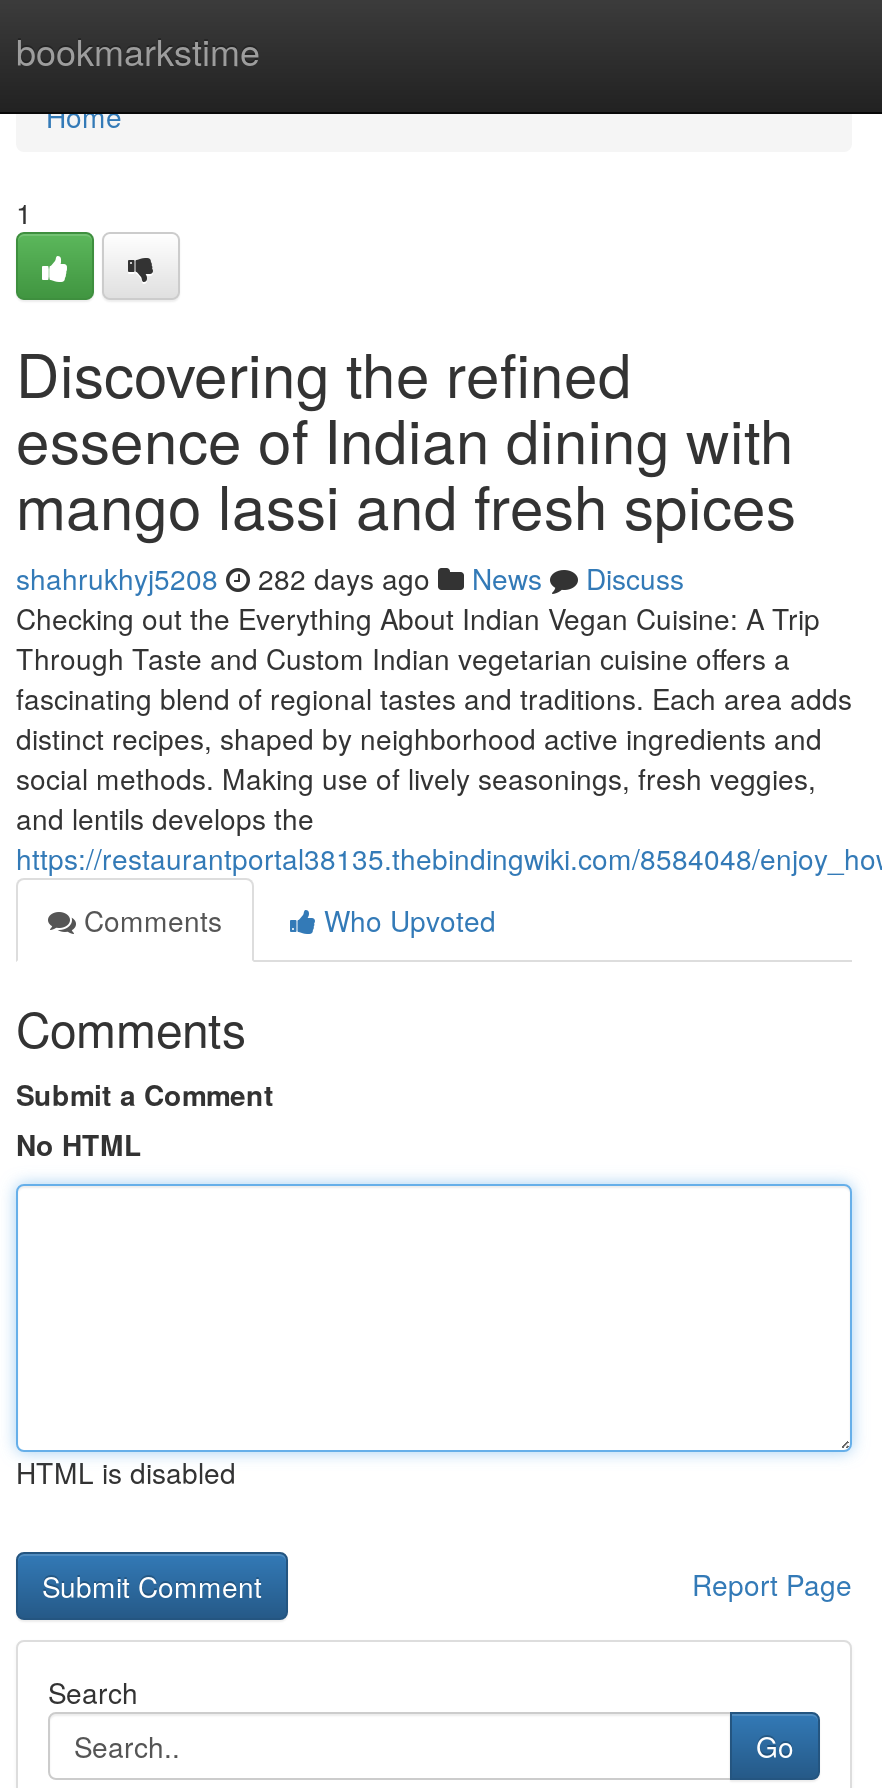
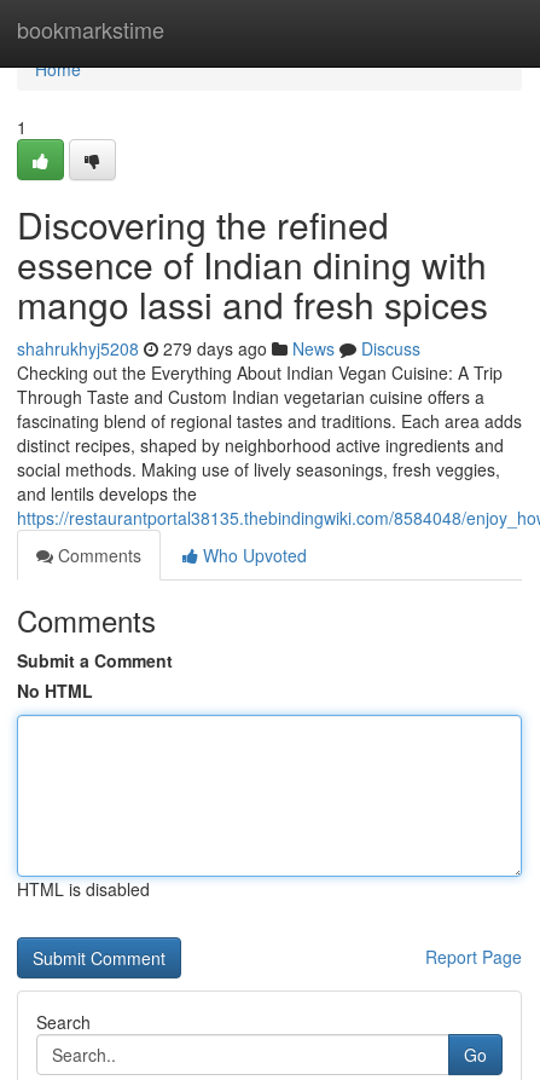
- shahrukhyj5208 282 days ago News Discuss
+ shahrukhyj5208 279 days ago News Discuss
